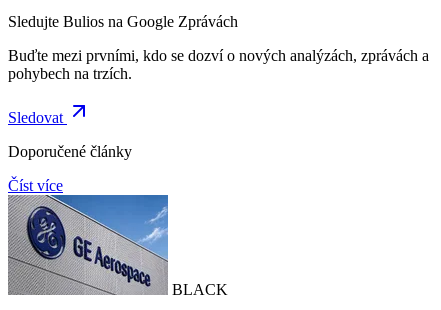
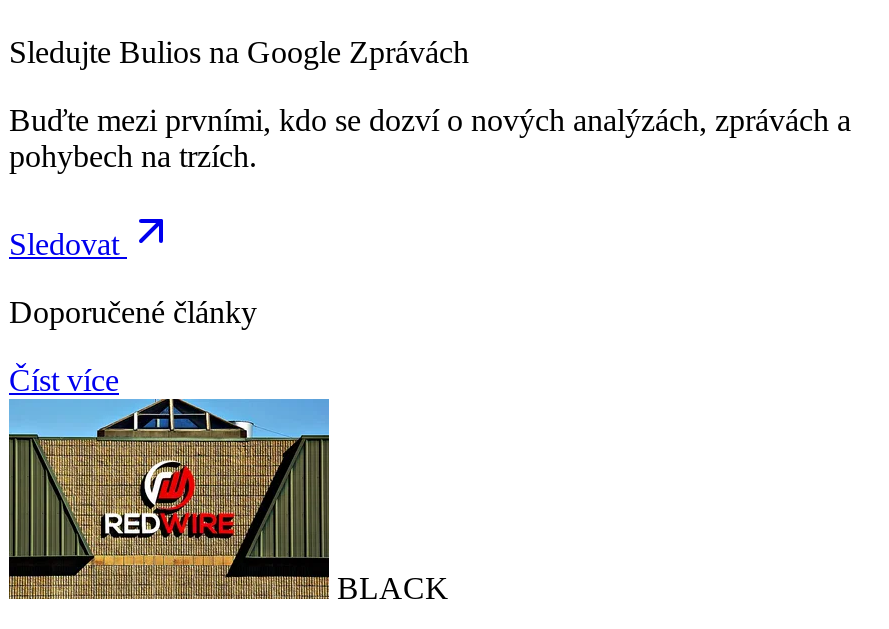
- [image]
+ [image]
